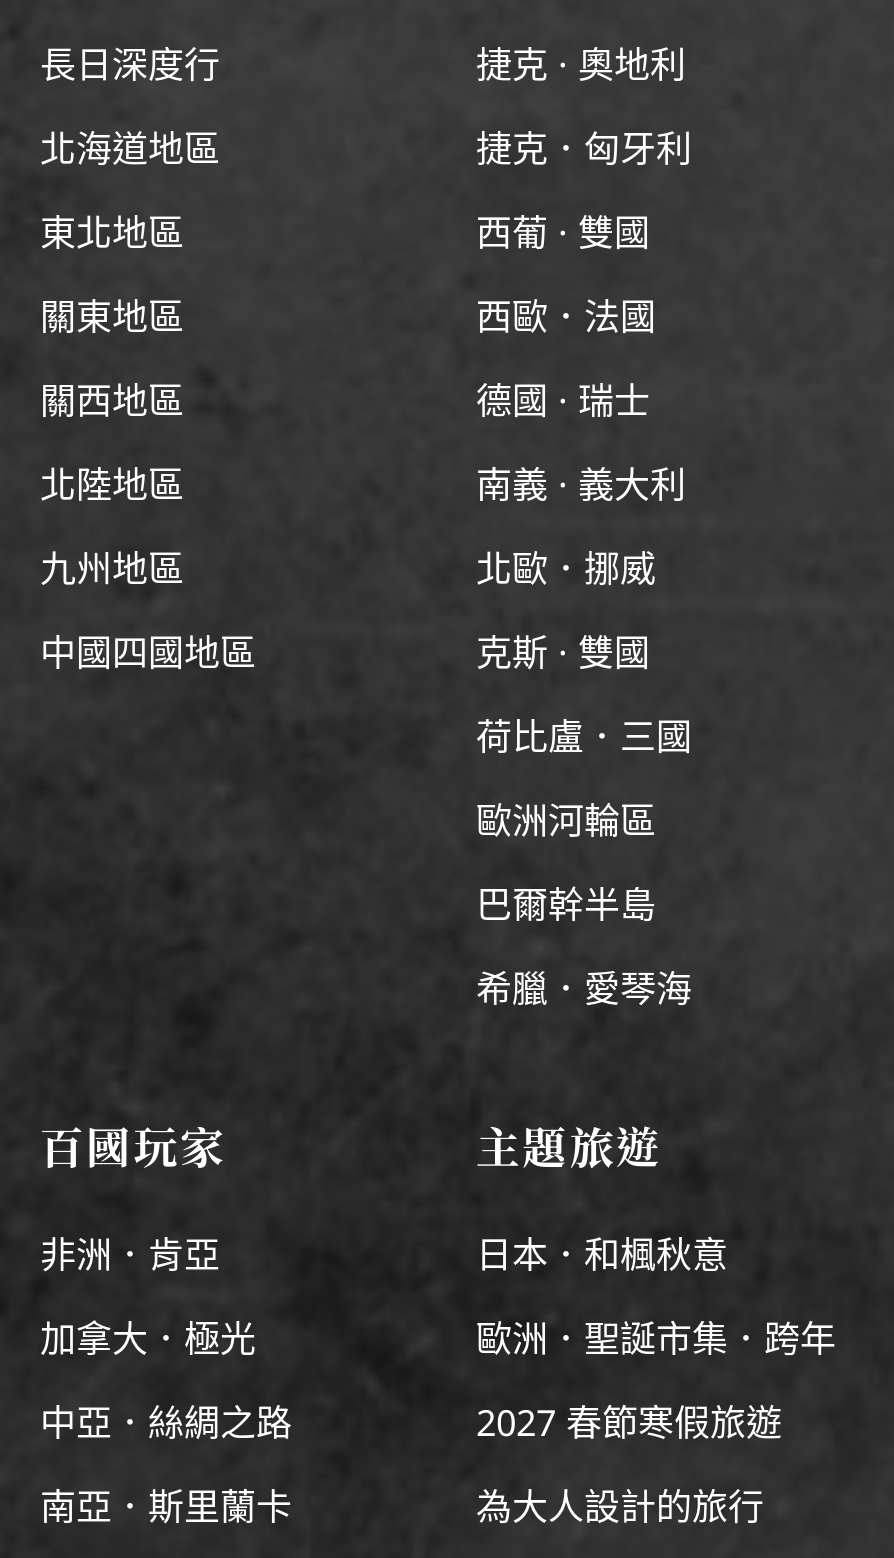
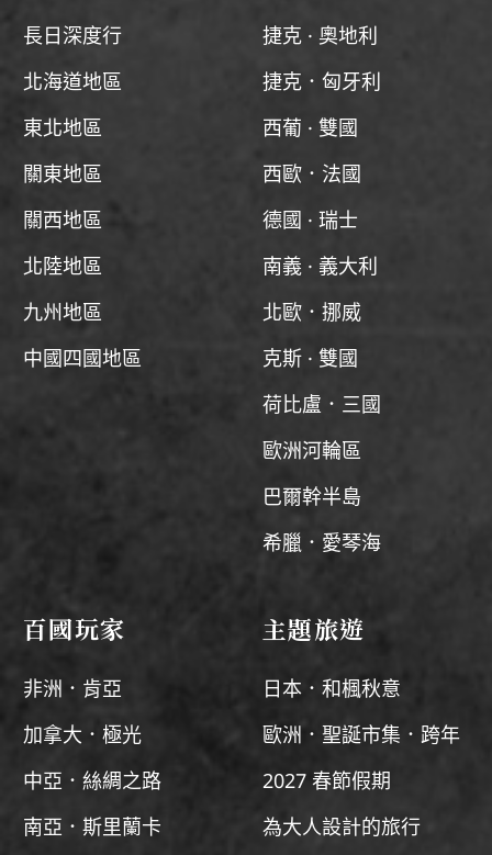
- 2027 春節寒假旅遊
+ 2027 春節假期
